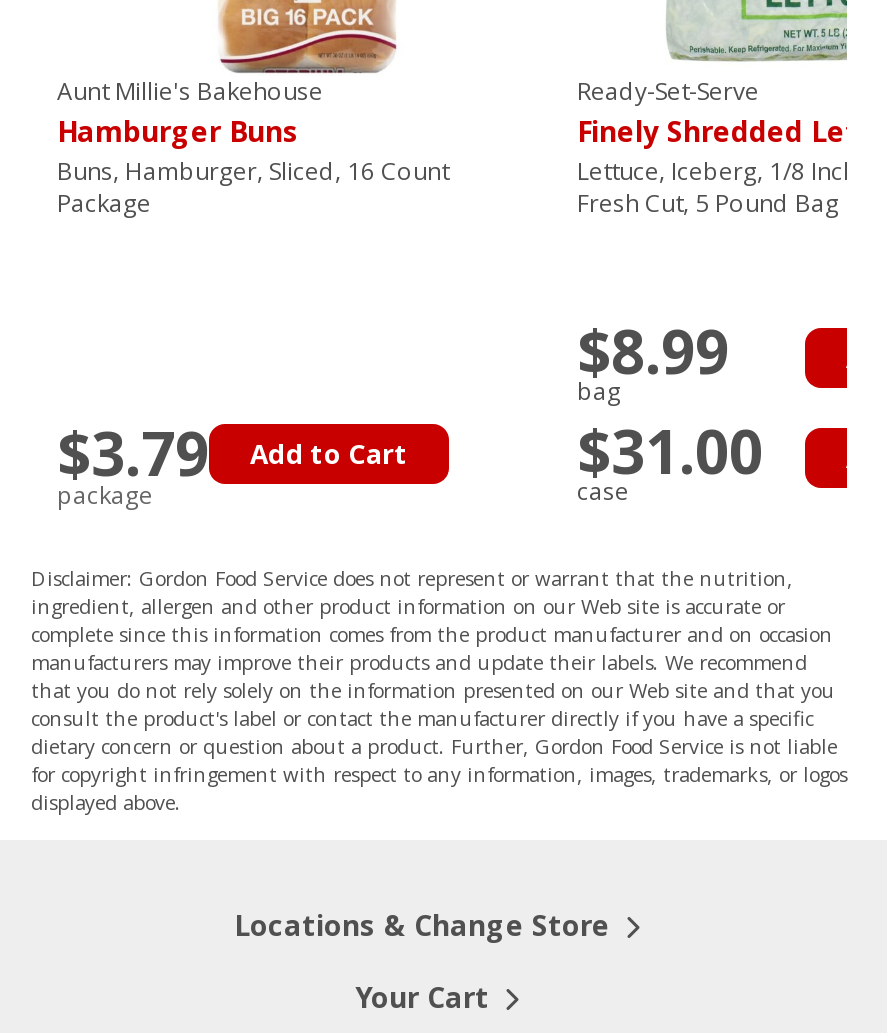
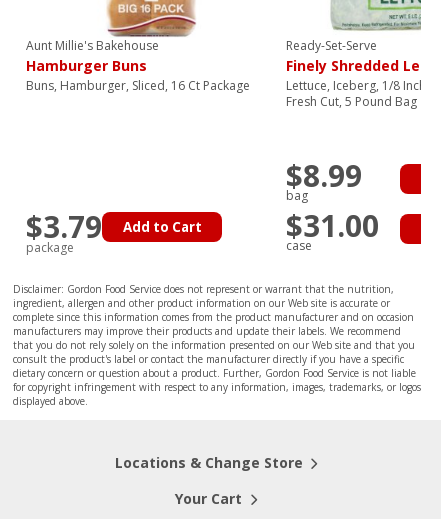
- Buns, Hamburger, Sliced, 16 Count
- Package
+ Buns, Hamburger, Sliced, 16 Ct Package
